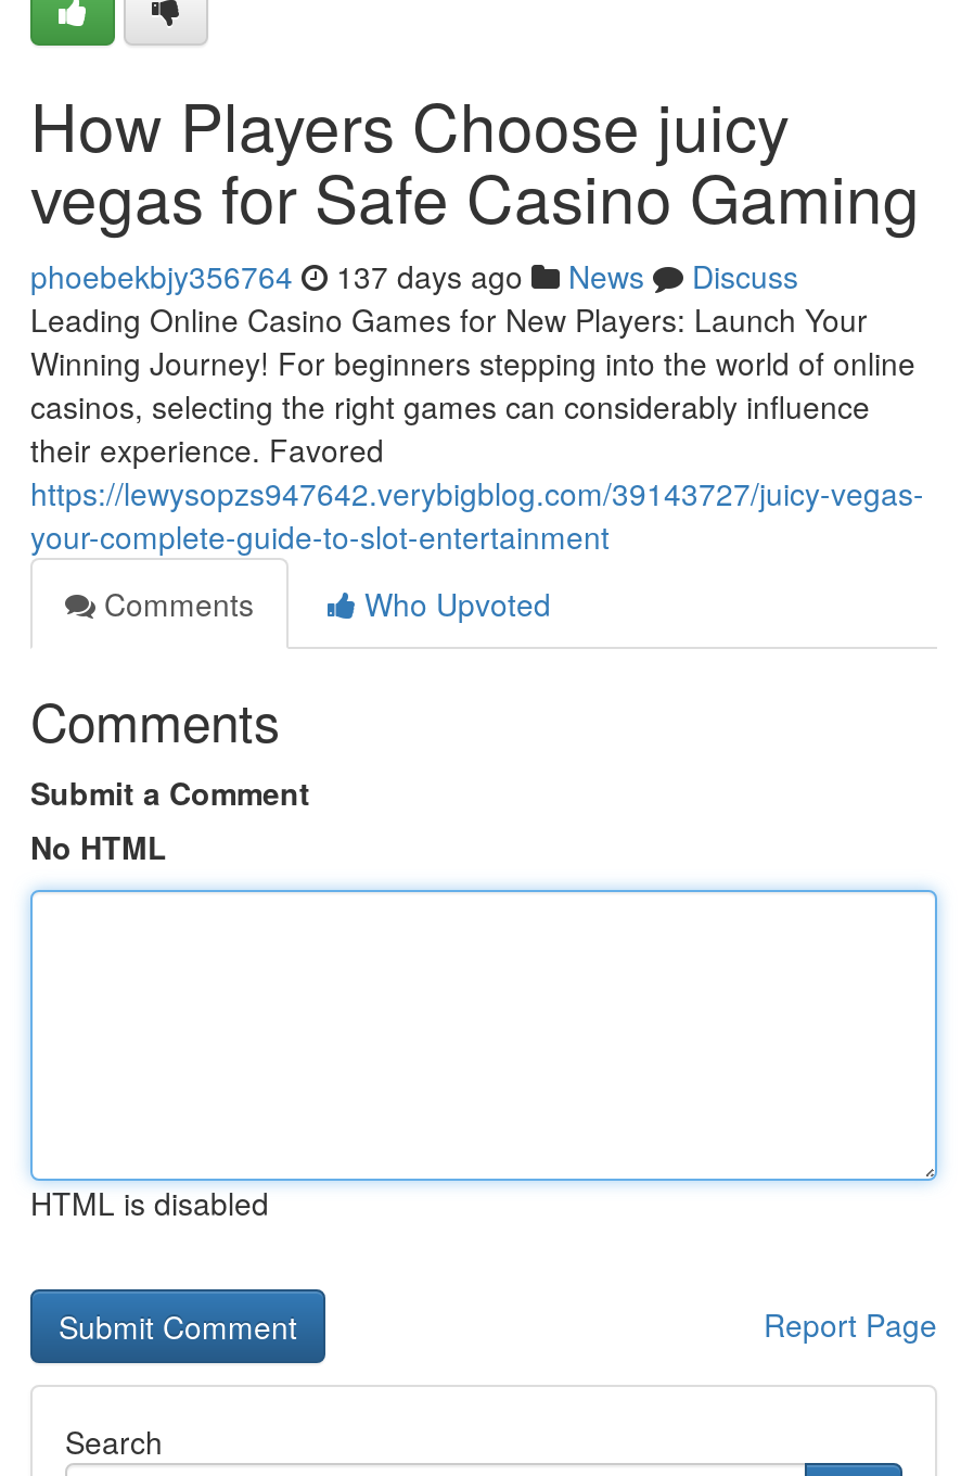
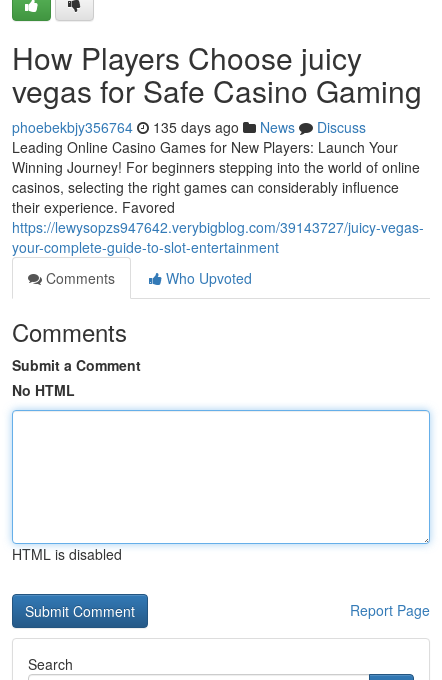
- phoebekbjy356764 137 days ago News Discuss
+ phoebekbjy356764 135 days ago News Discuss
